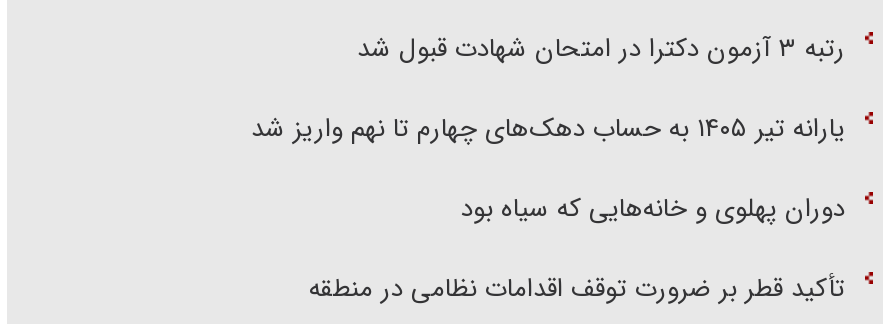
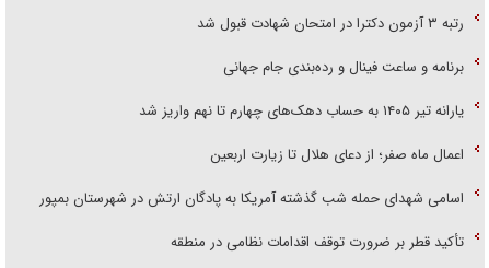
+ برنامه و ساعت فینال و رده‌بندی جام جهانی

- دوران پهلوی و خانه‌هایی که سیاه بود
+ اعمال ماه صفر؛ از دعای هلال تا زیارت اربعین
+ اسامی شهدای حمله شب گذشته آمریکا به پادگان ارتش در شهرستان بمپور
